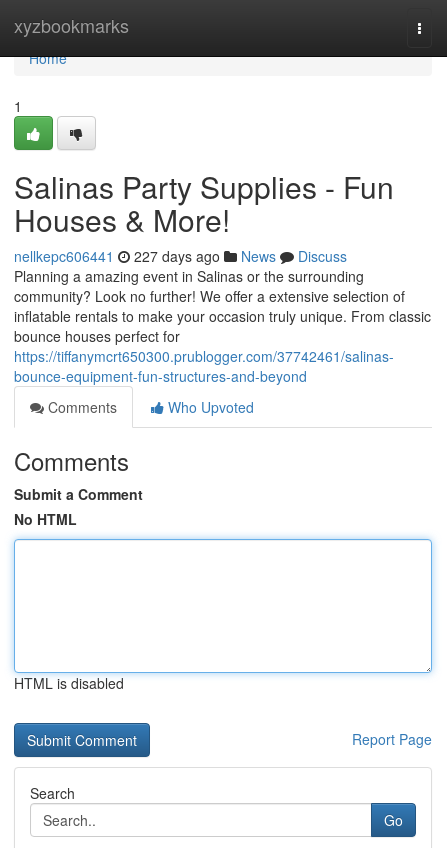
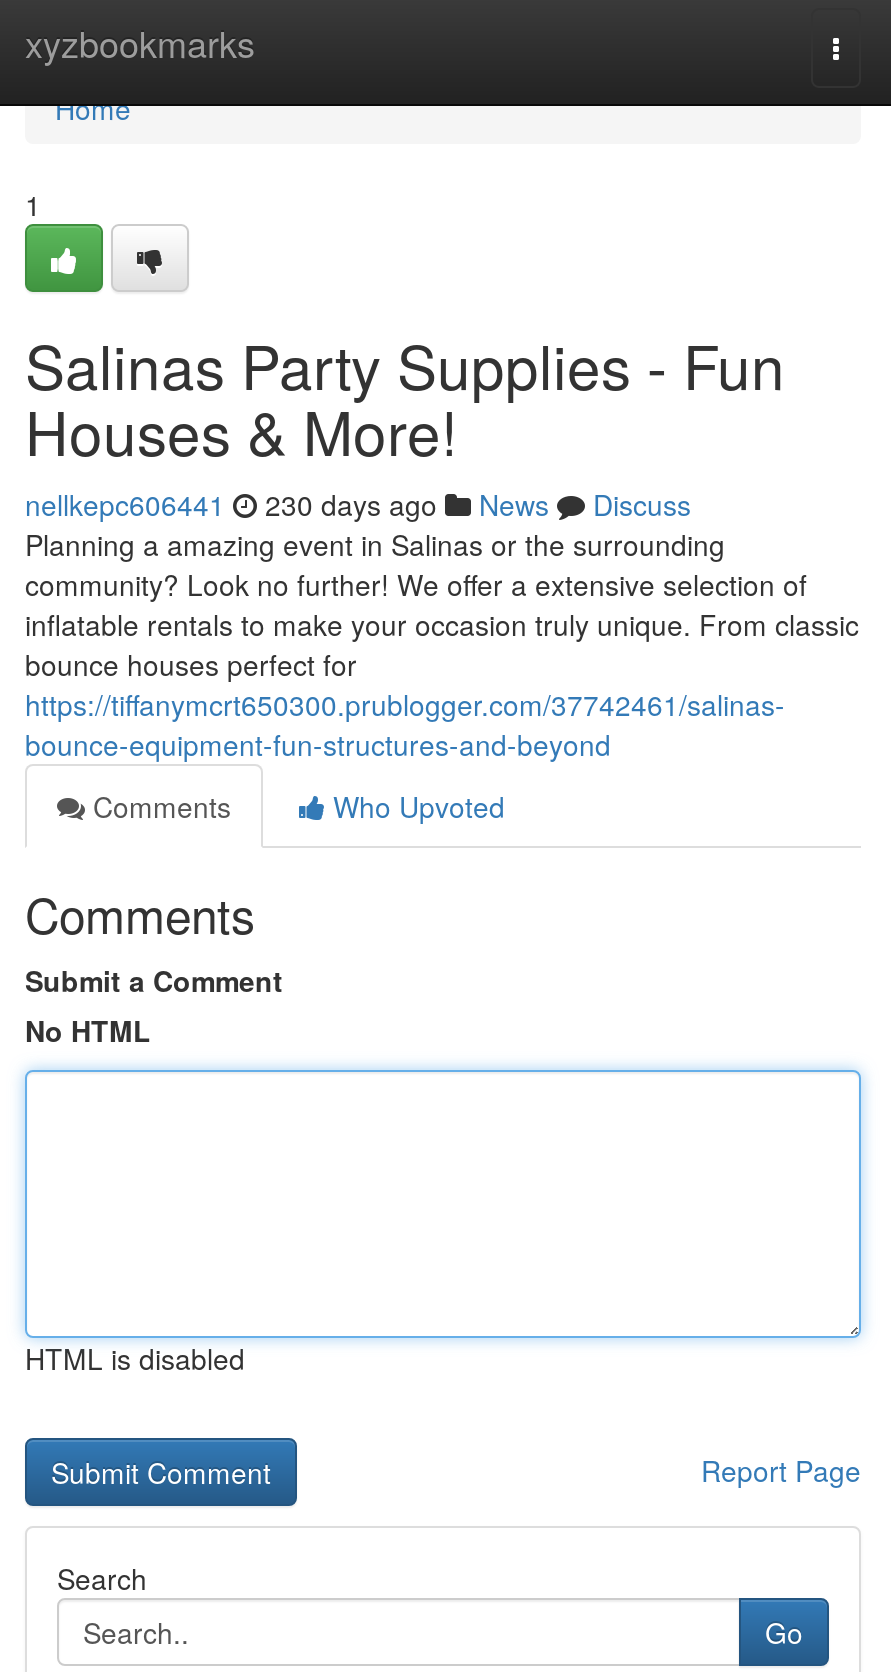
- nellkepc606441 227 days ago News Discuss
+ nellkepc606441 230 days ago News Discuss
